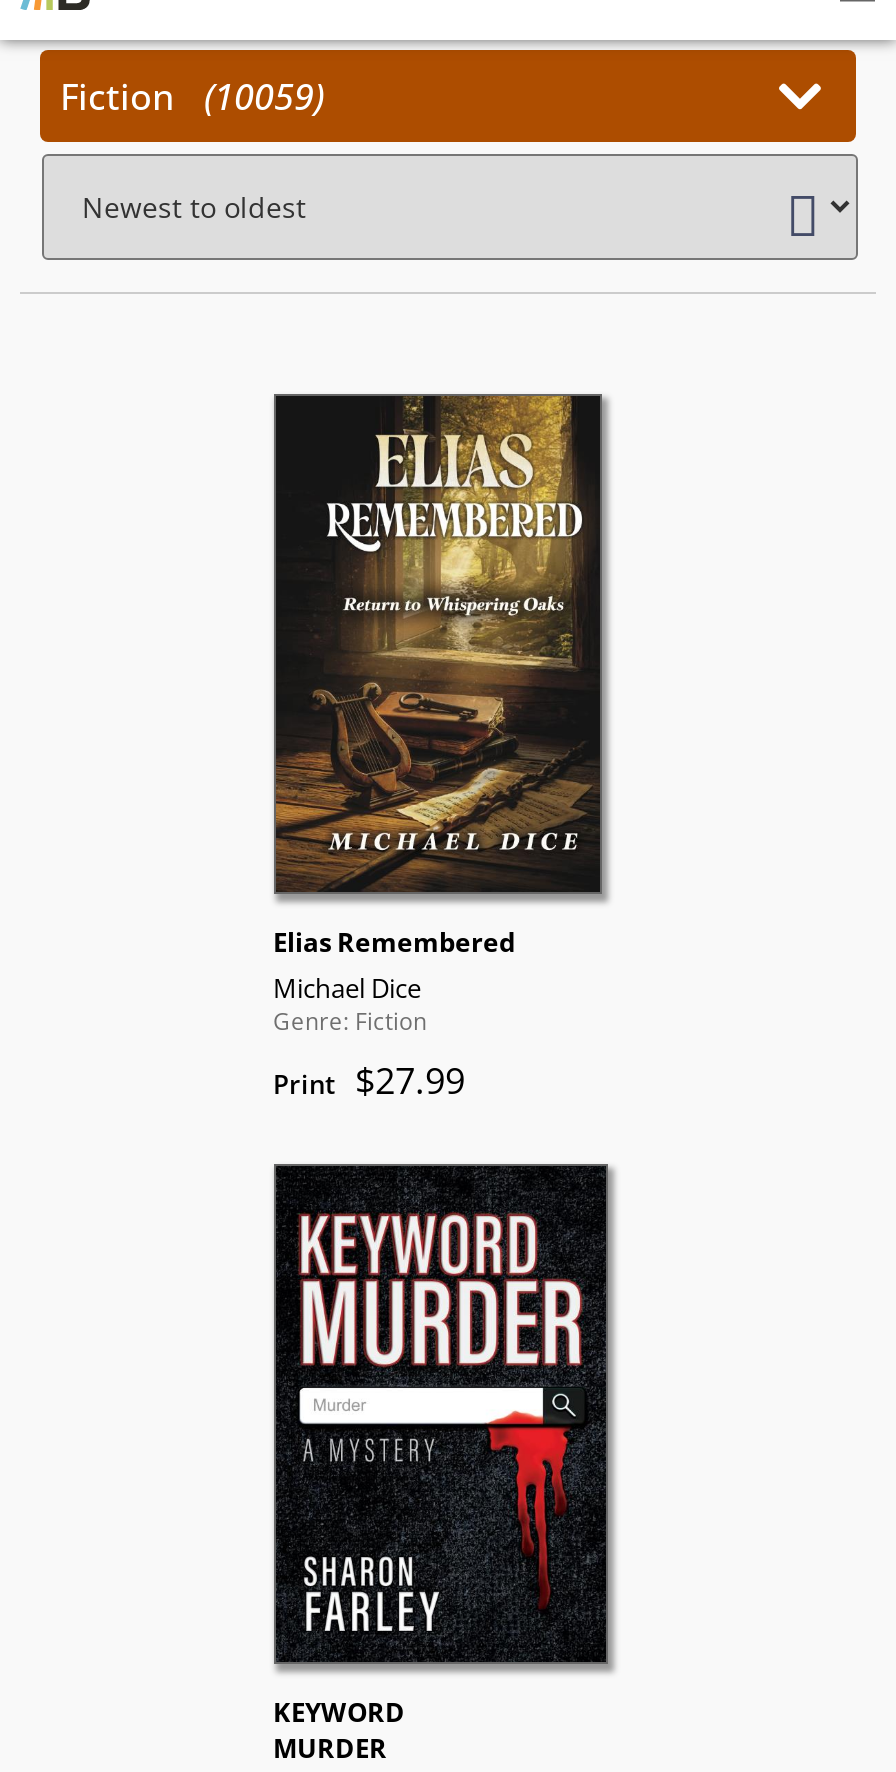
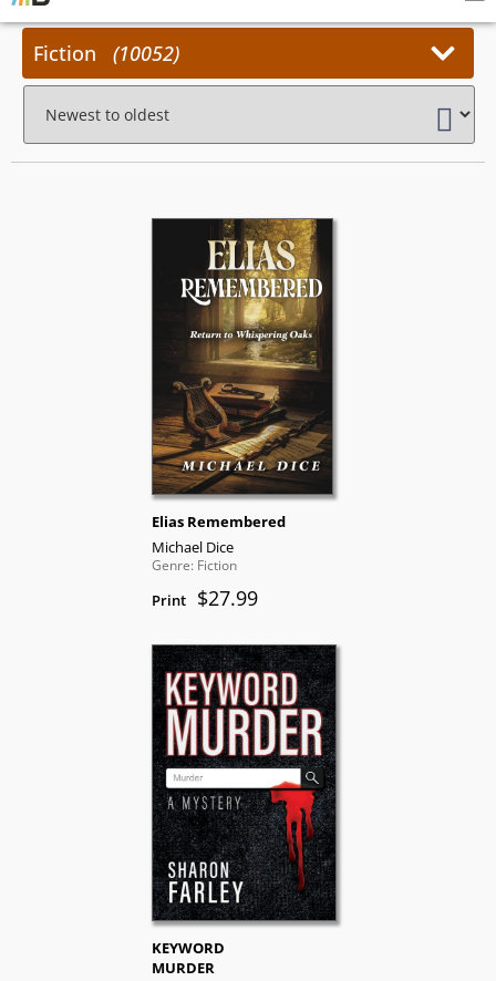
- Fiction 10059
+ Fiction 10052
